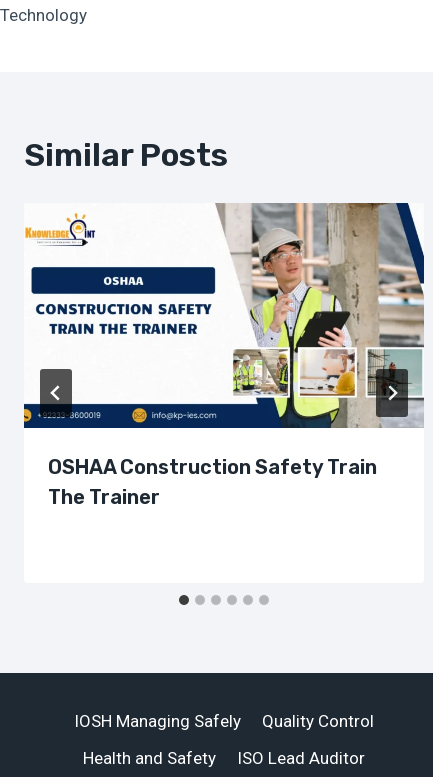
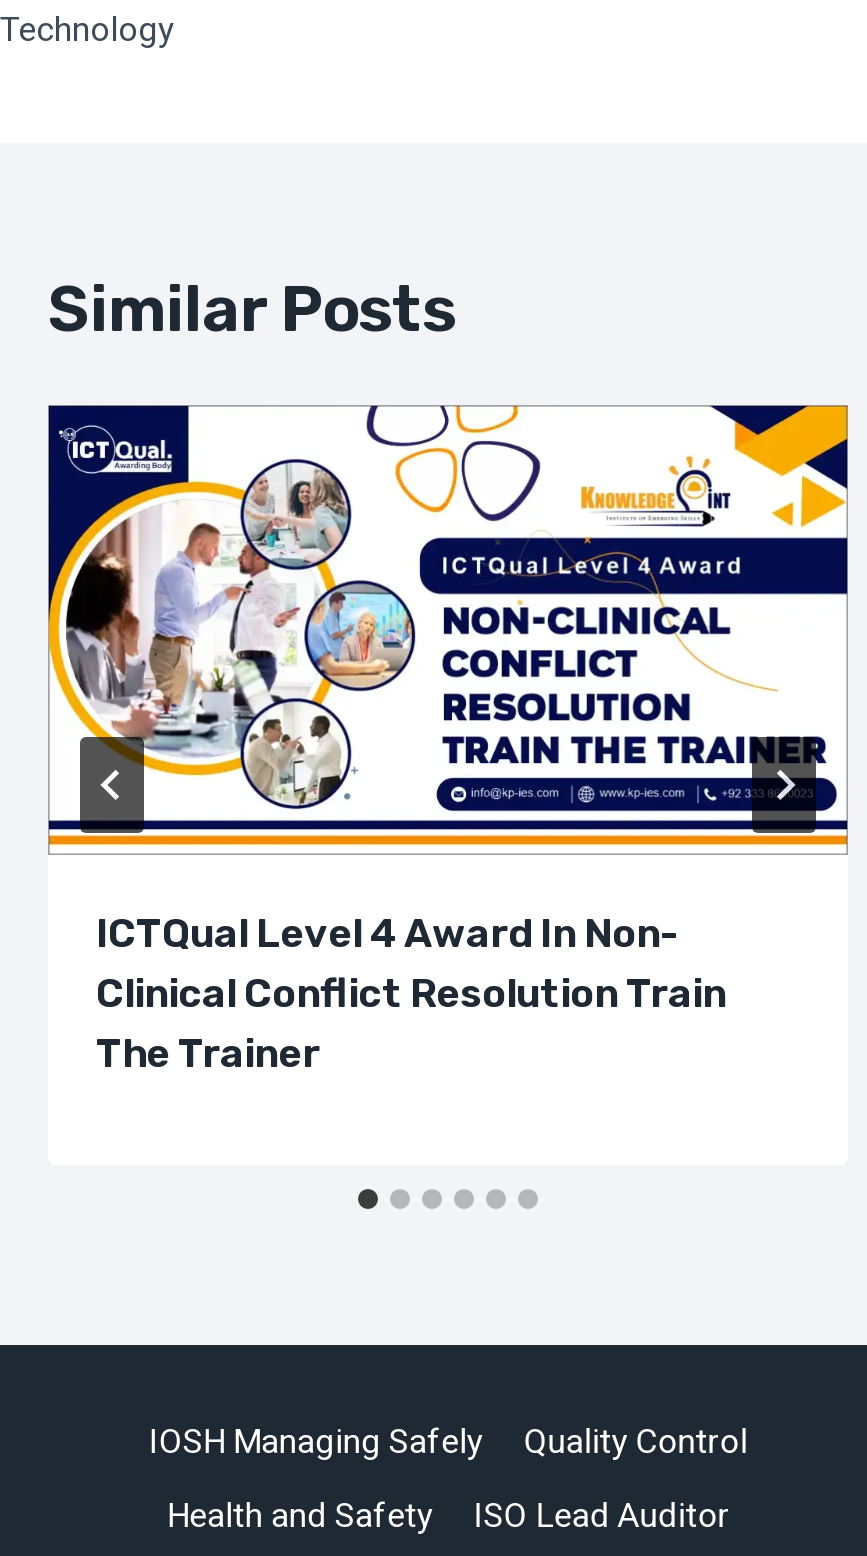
- [image]
- OSHAA Construction Safety Train
+ [image]
+ ICTQual Level 4 Award In Non-
+ Clinical Conflict Resolution Train

moved down: The Trainer
